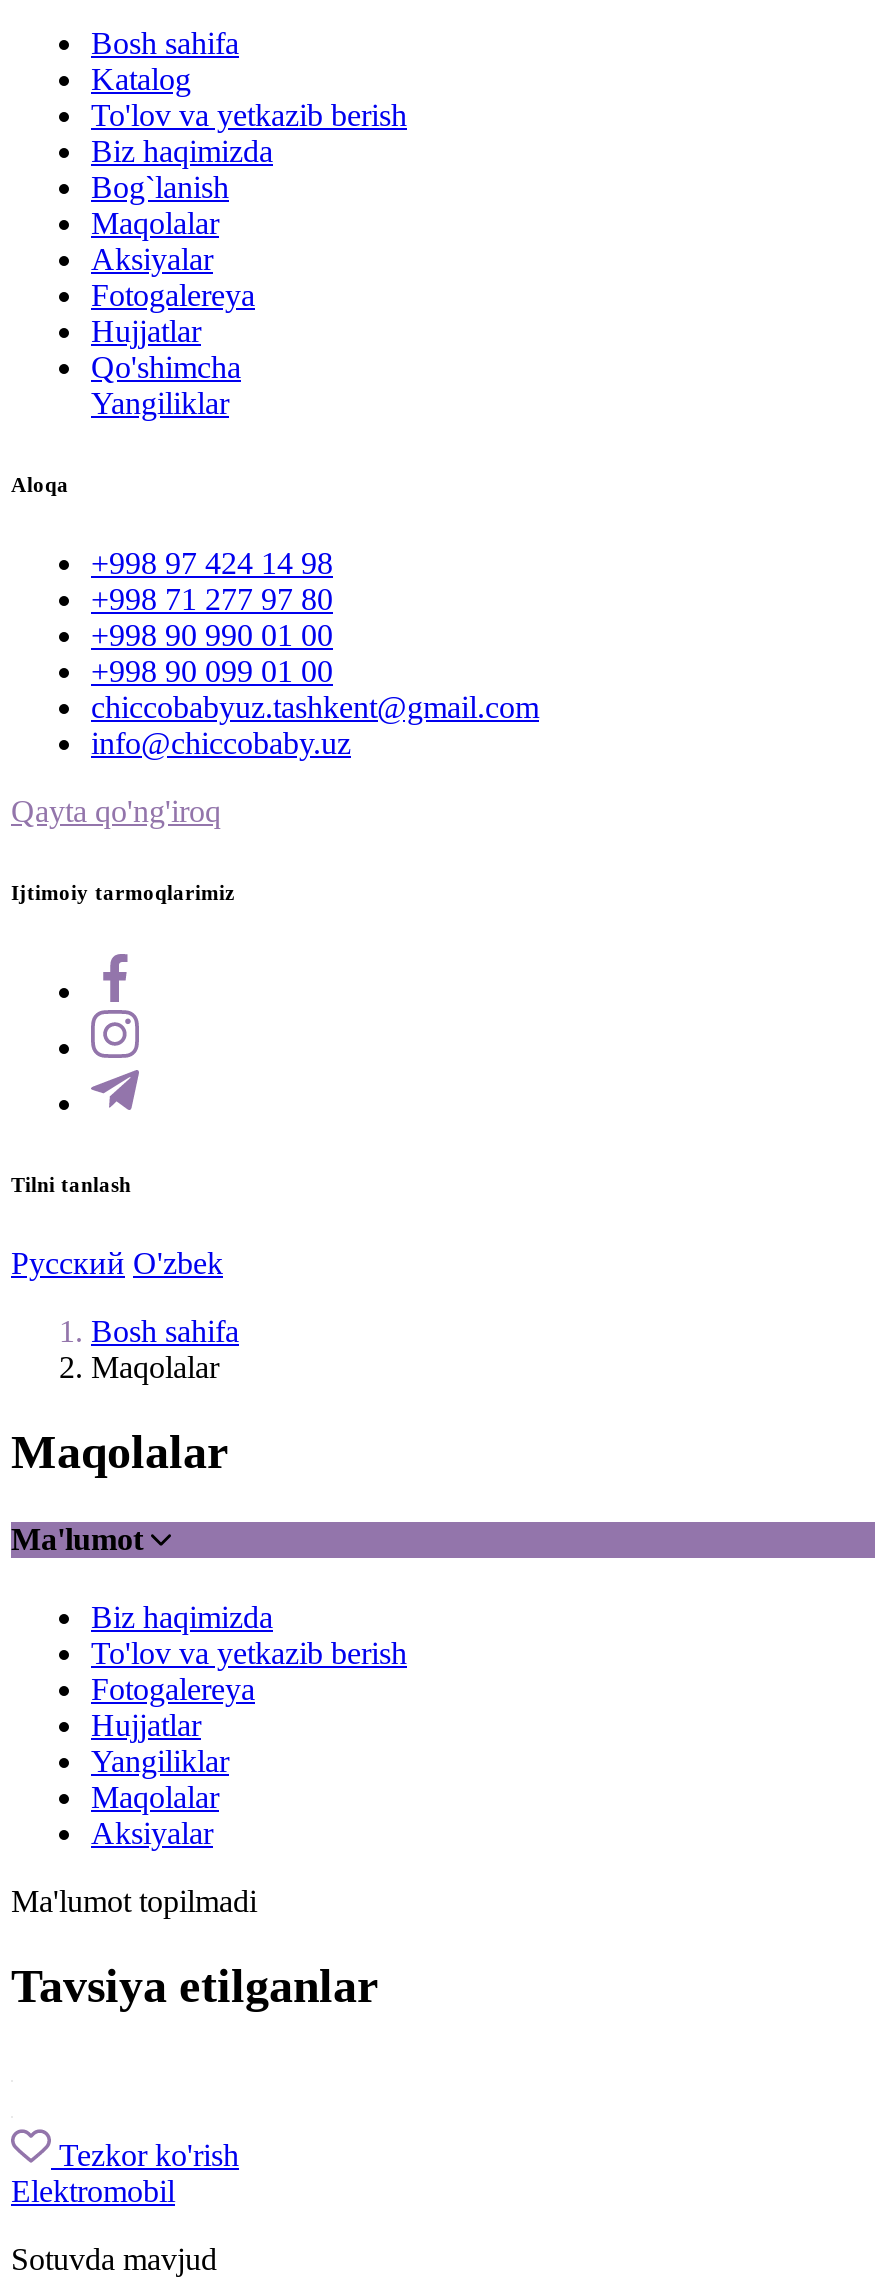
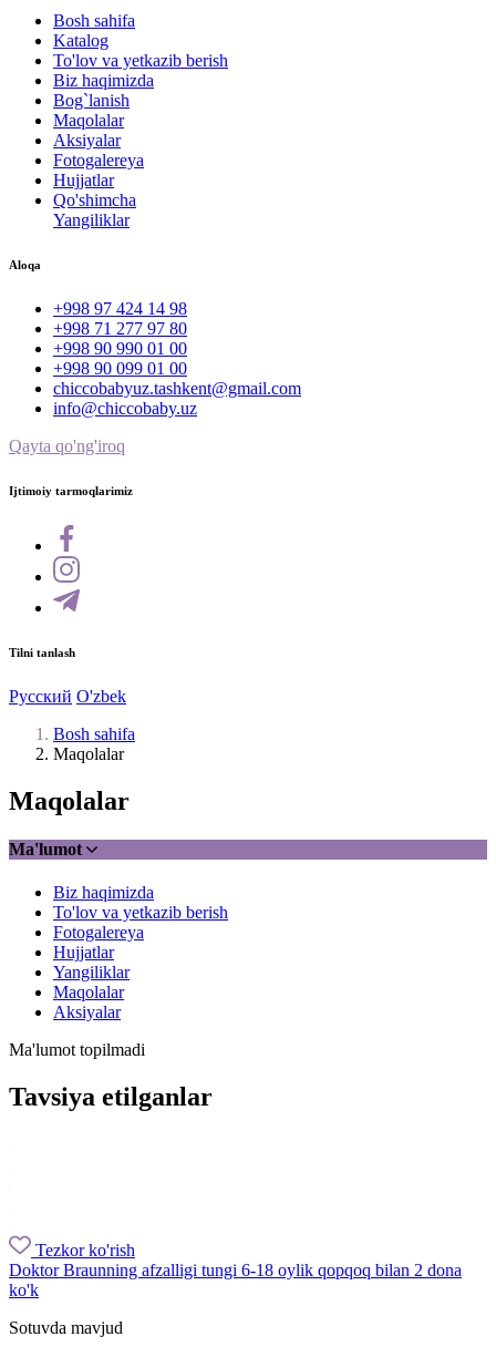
- Elektromobil
+ Doktor Braunning afzalligi tungi 6-18 oylik qopqoq bilan 2 dona
+ ko'k
